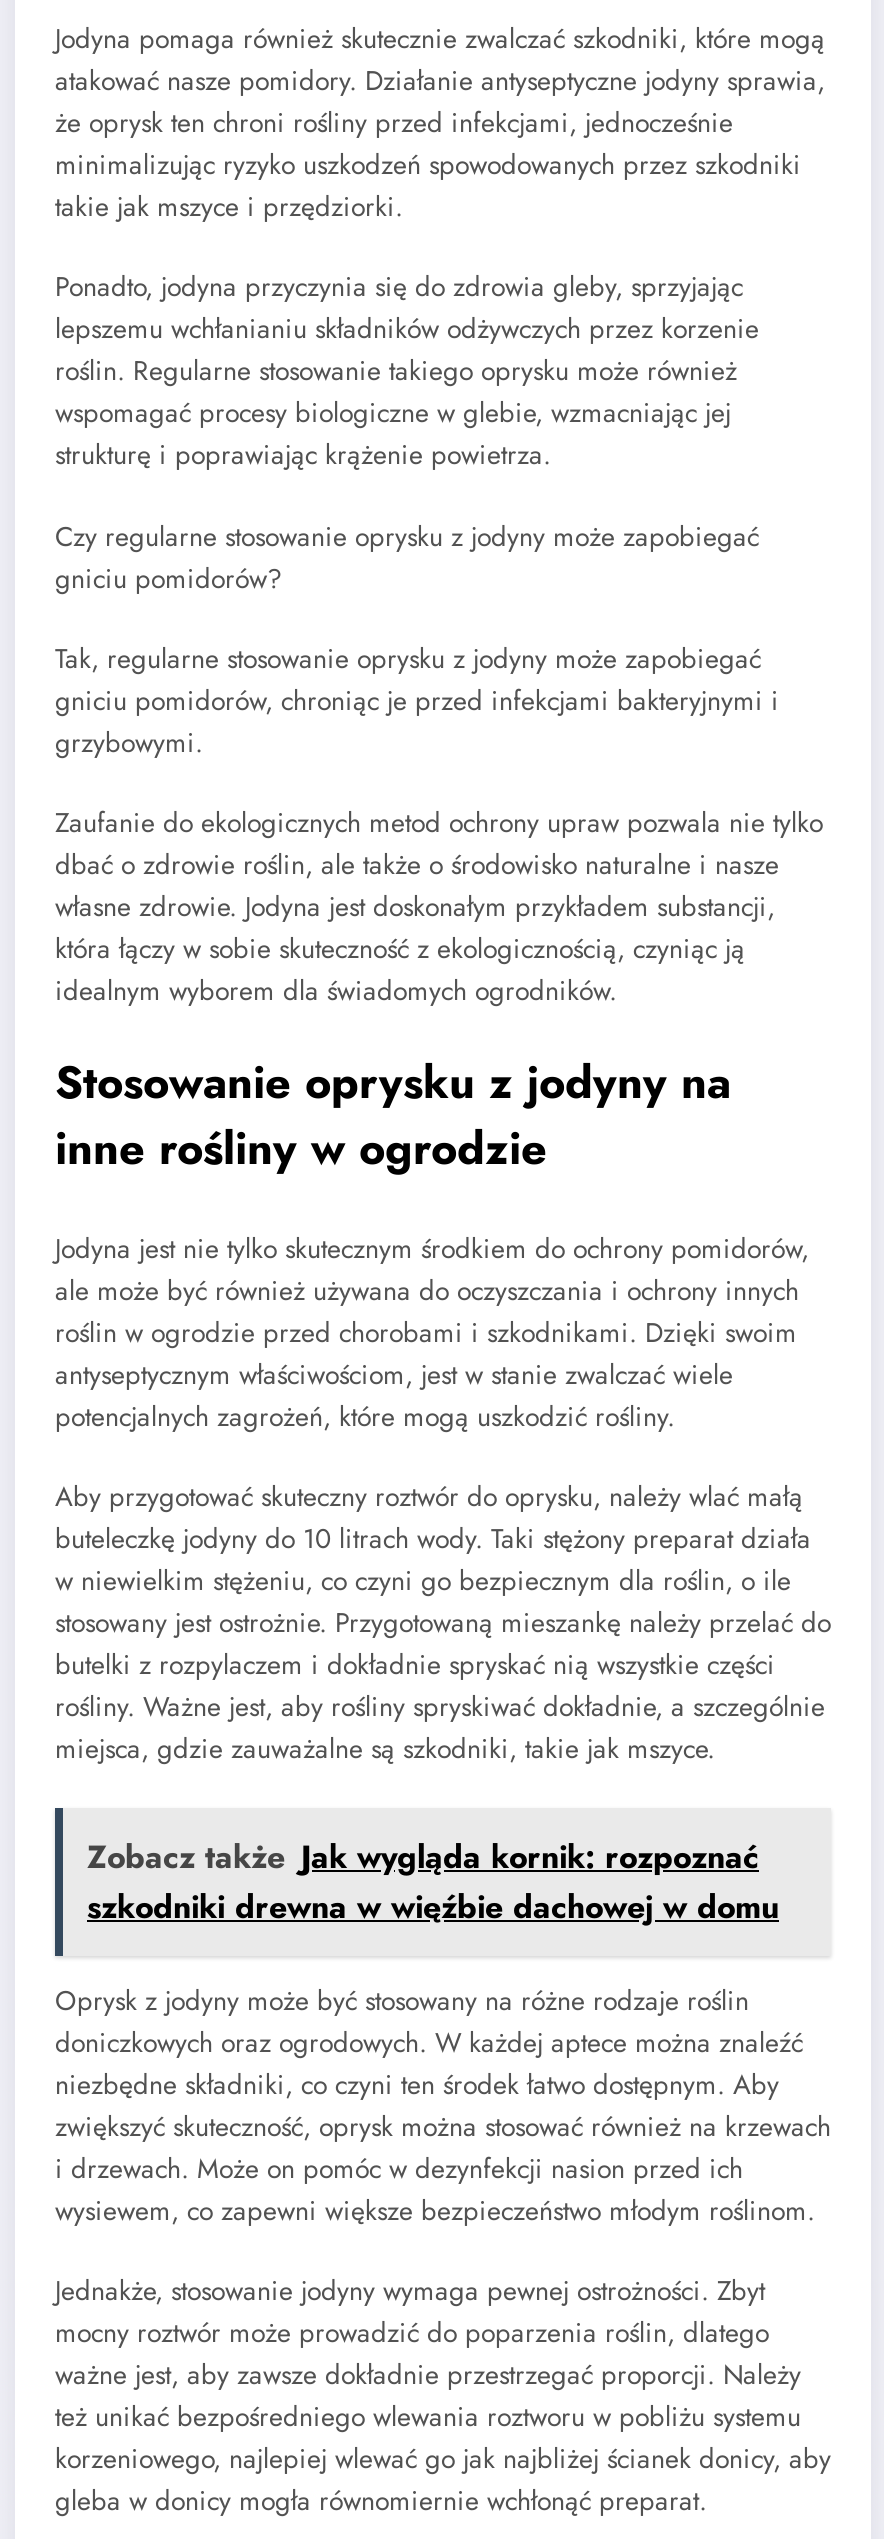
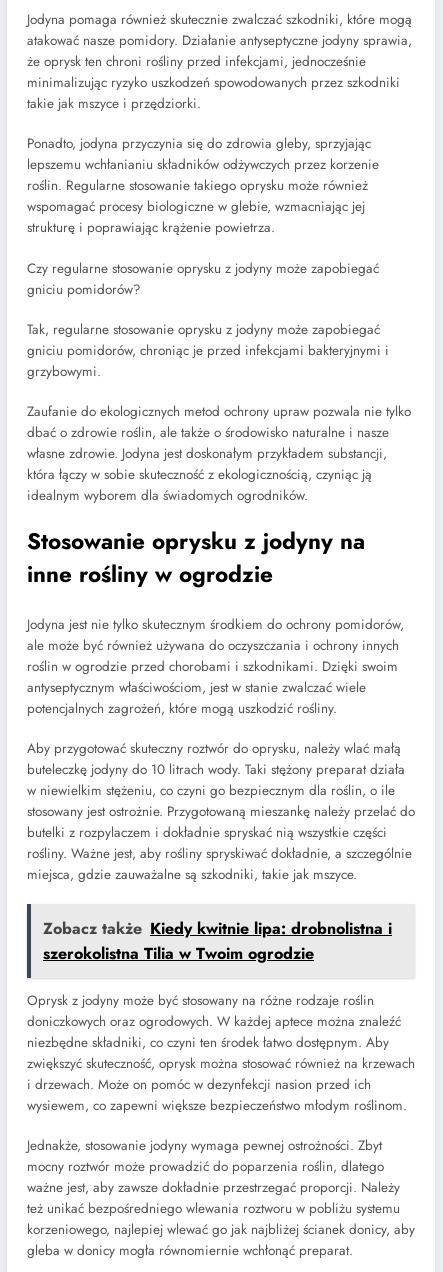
- Zobacz także Jak wygląda kornik: rozpoznać
- szkodniki drewna w więźbie dachowej w domu
+ Zobacz także Kiedy kwitnie lipa: drobnolistna i
+ szerokolistna Tilia w Twoim ogrodzie
